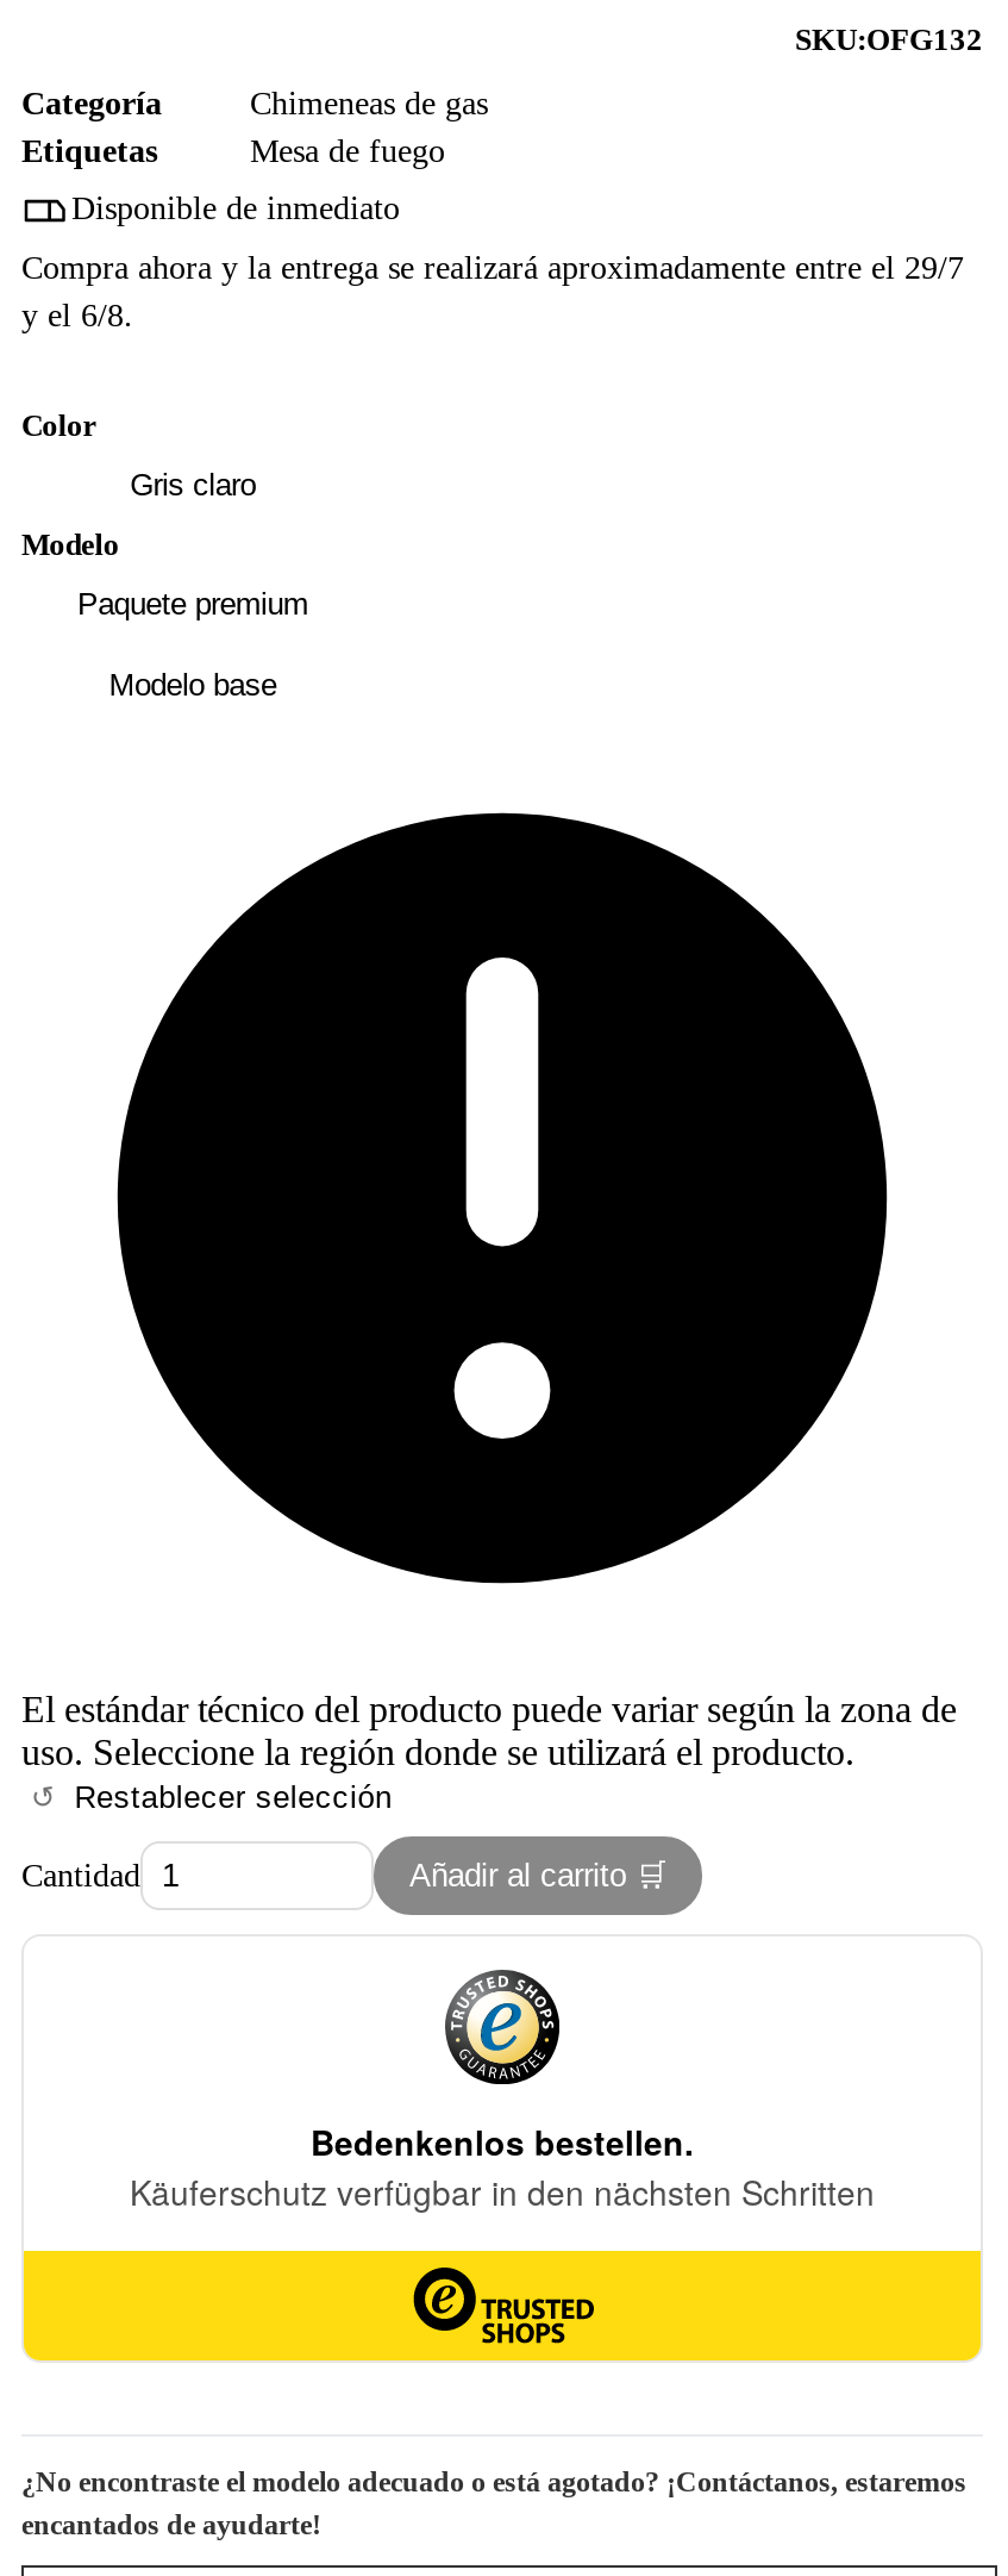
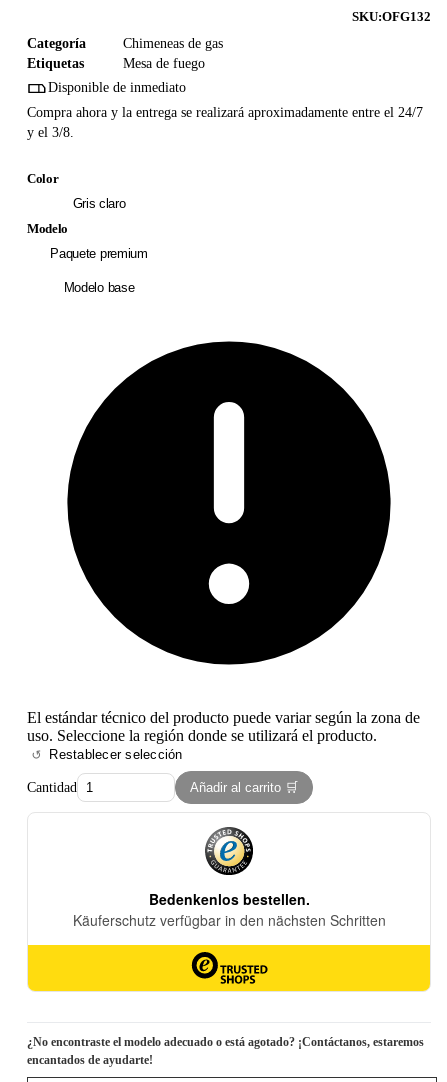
- Compra ahora y la entrega se realizará aproximadamente entre el 29/7
+ Compra ahora y la entrega se realizará aproximadamente entre el 24/7

- y el 6/8.
+ y el 3/8.
